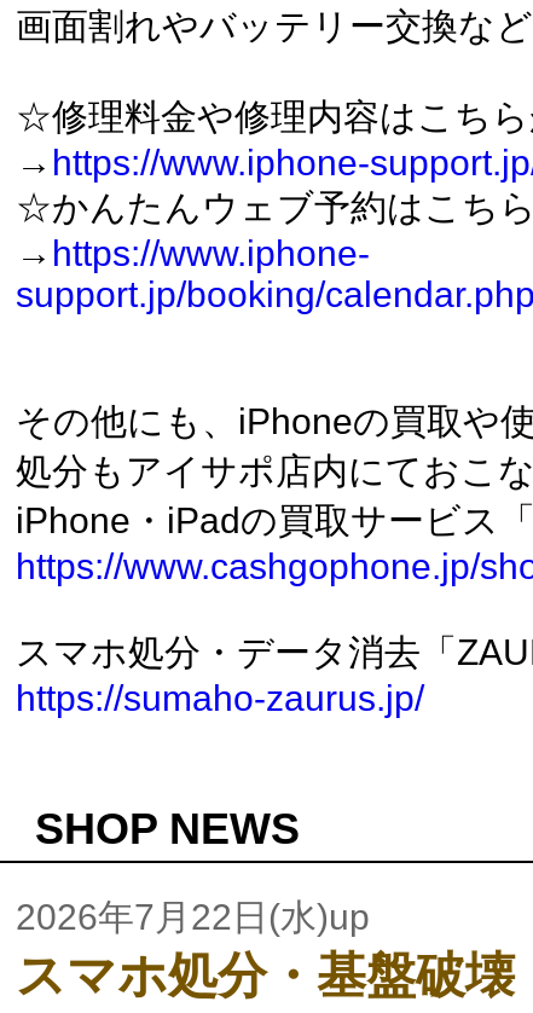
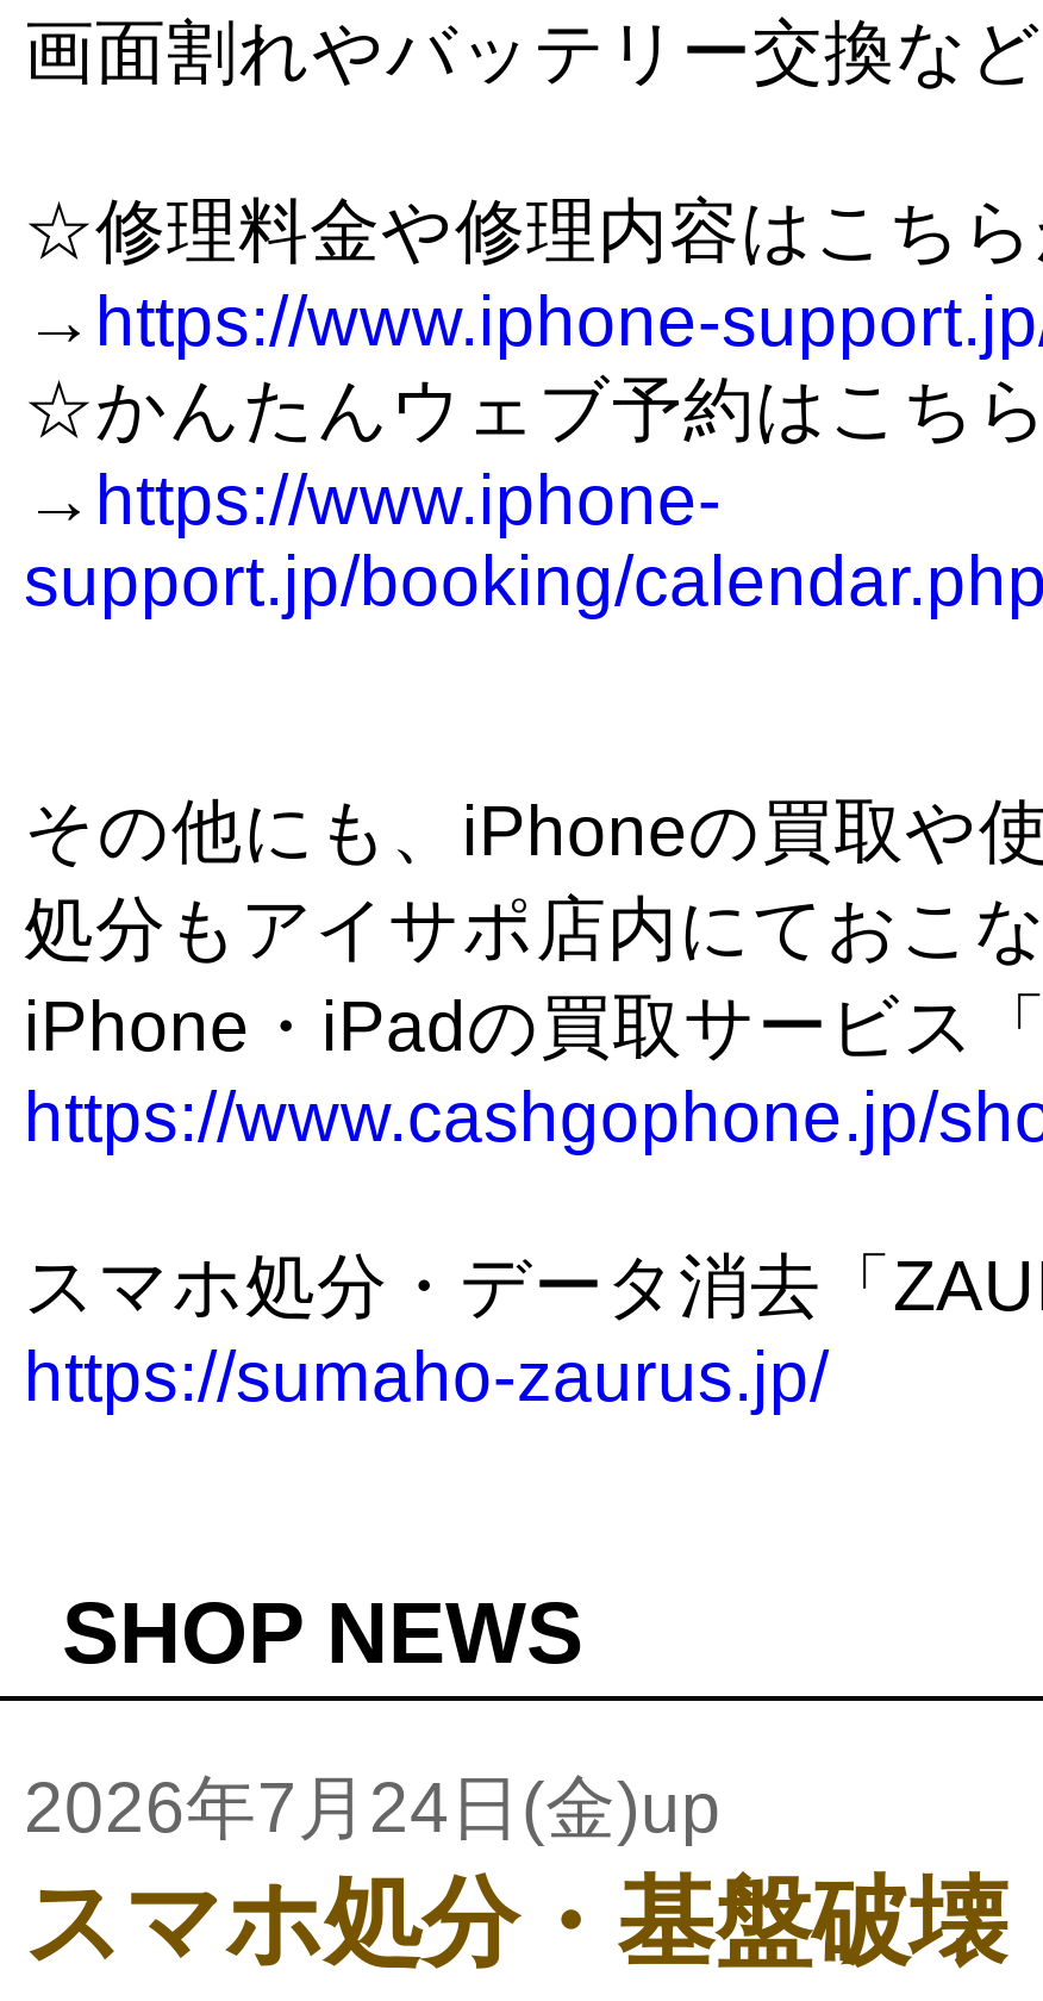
- 2026年7月22日(水)up
+ 2026年7月24日(金)up
